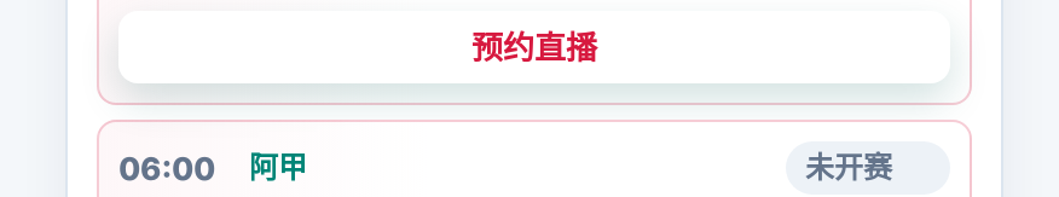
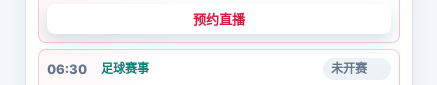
- 06:00
- 阿甲
+ 06:30
+ 足球赛事
